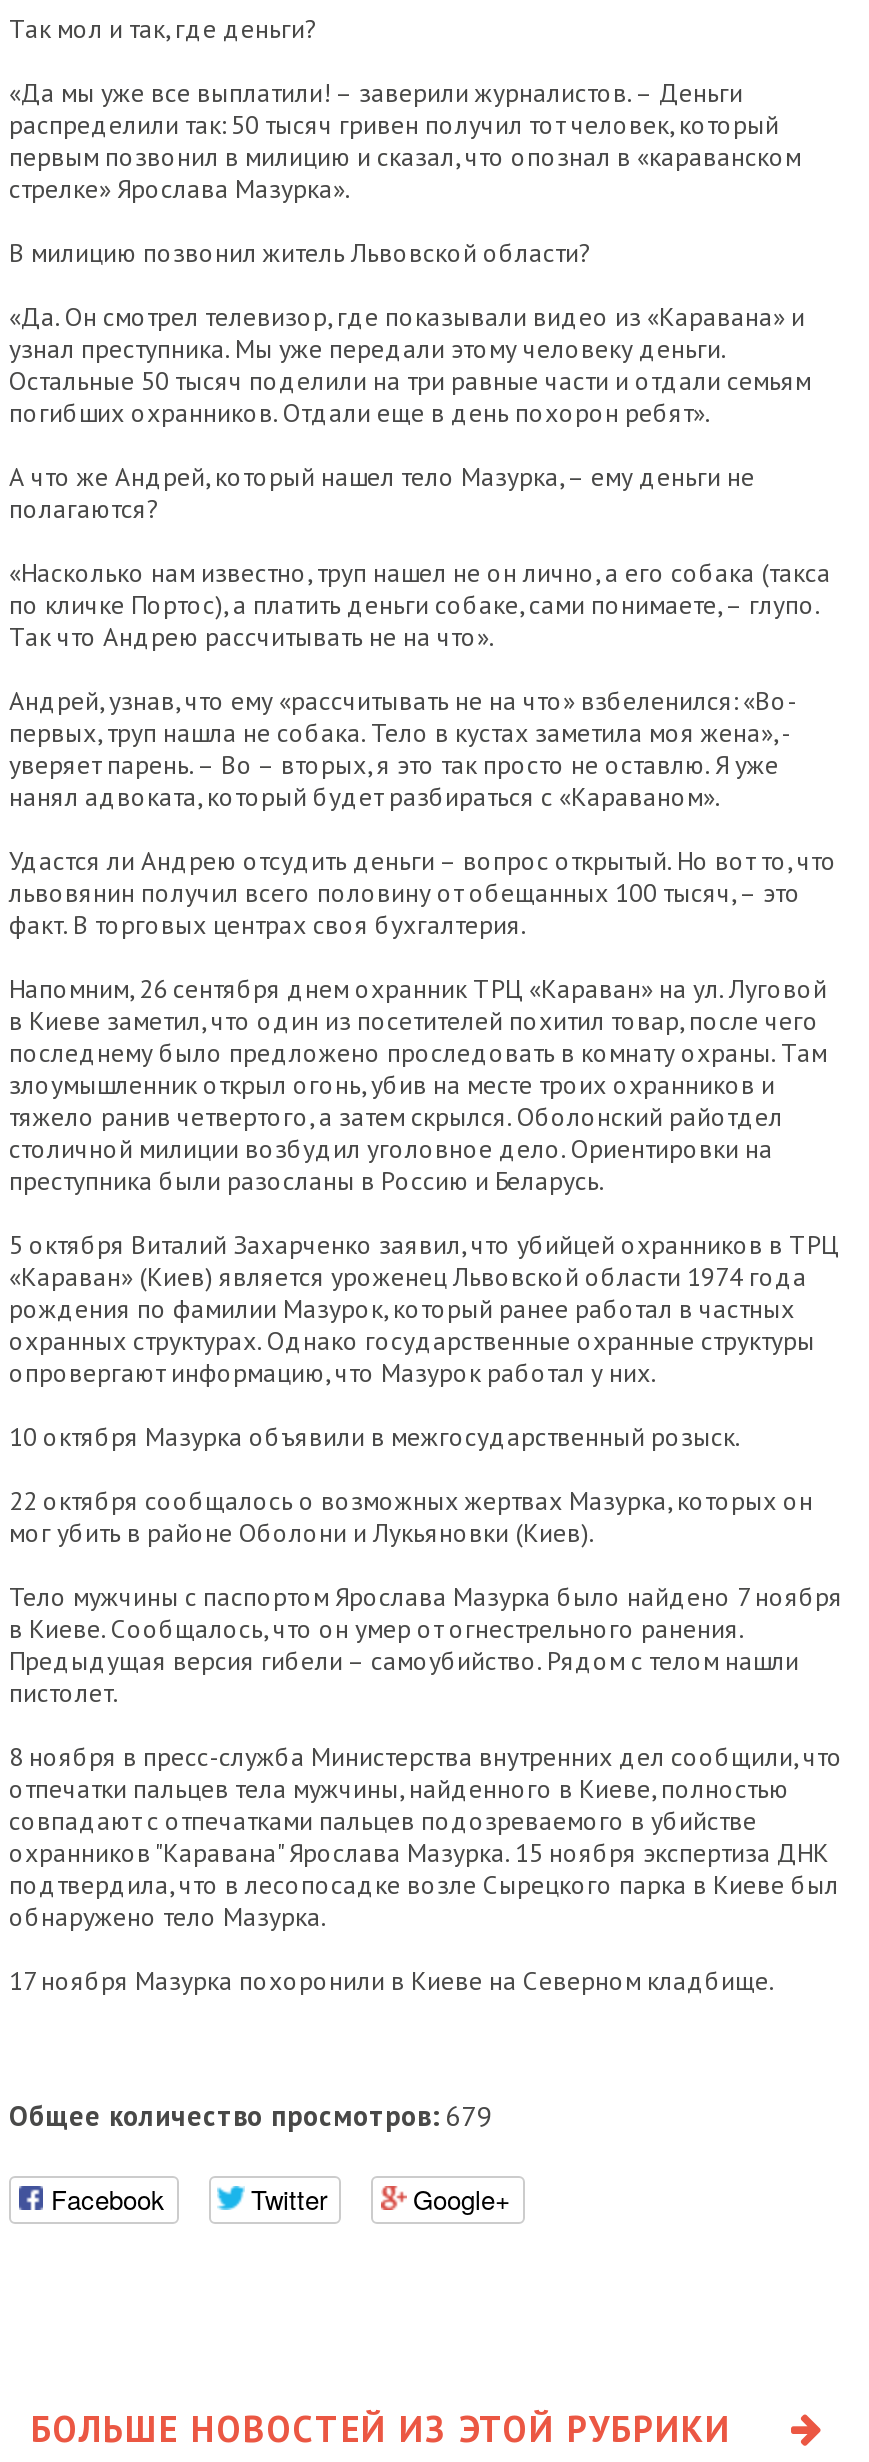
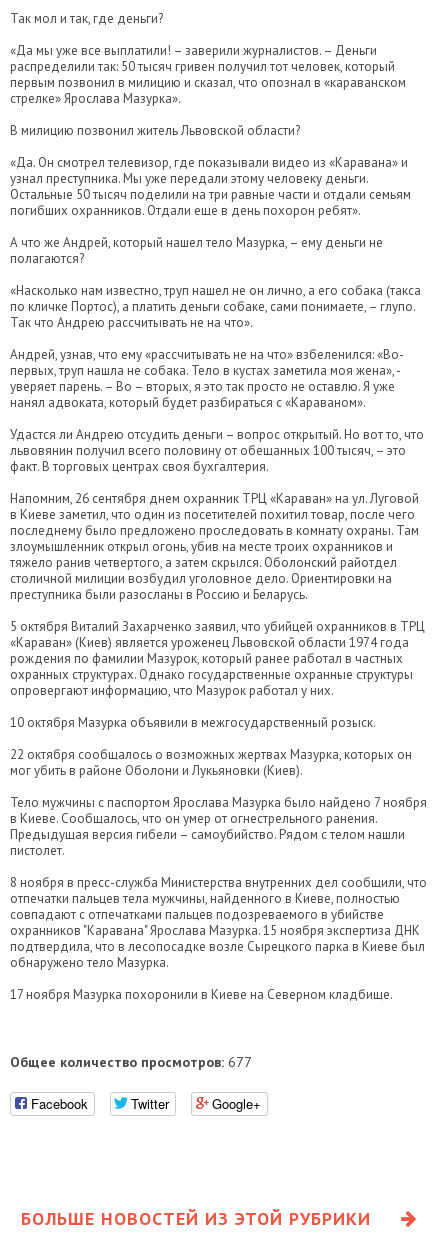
- Общее количество просмотров: 679
+ Общее количество просмотров: 677
